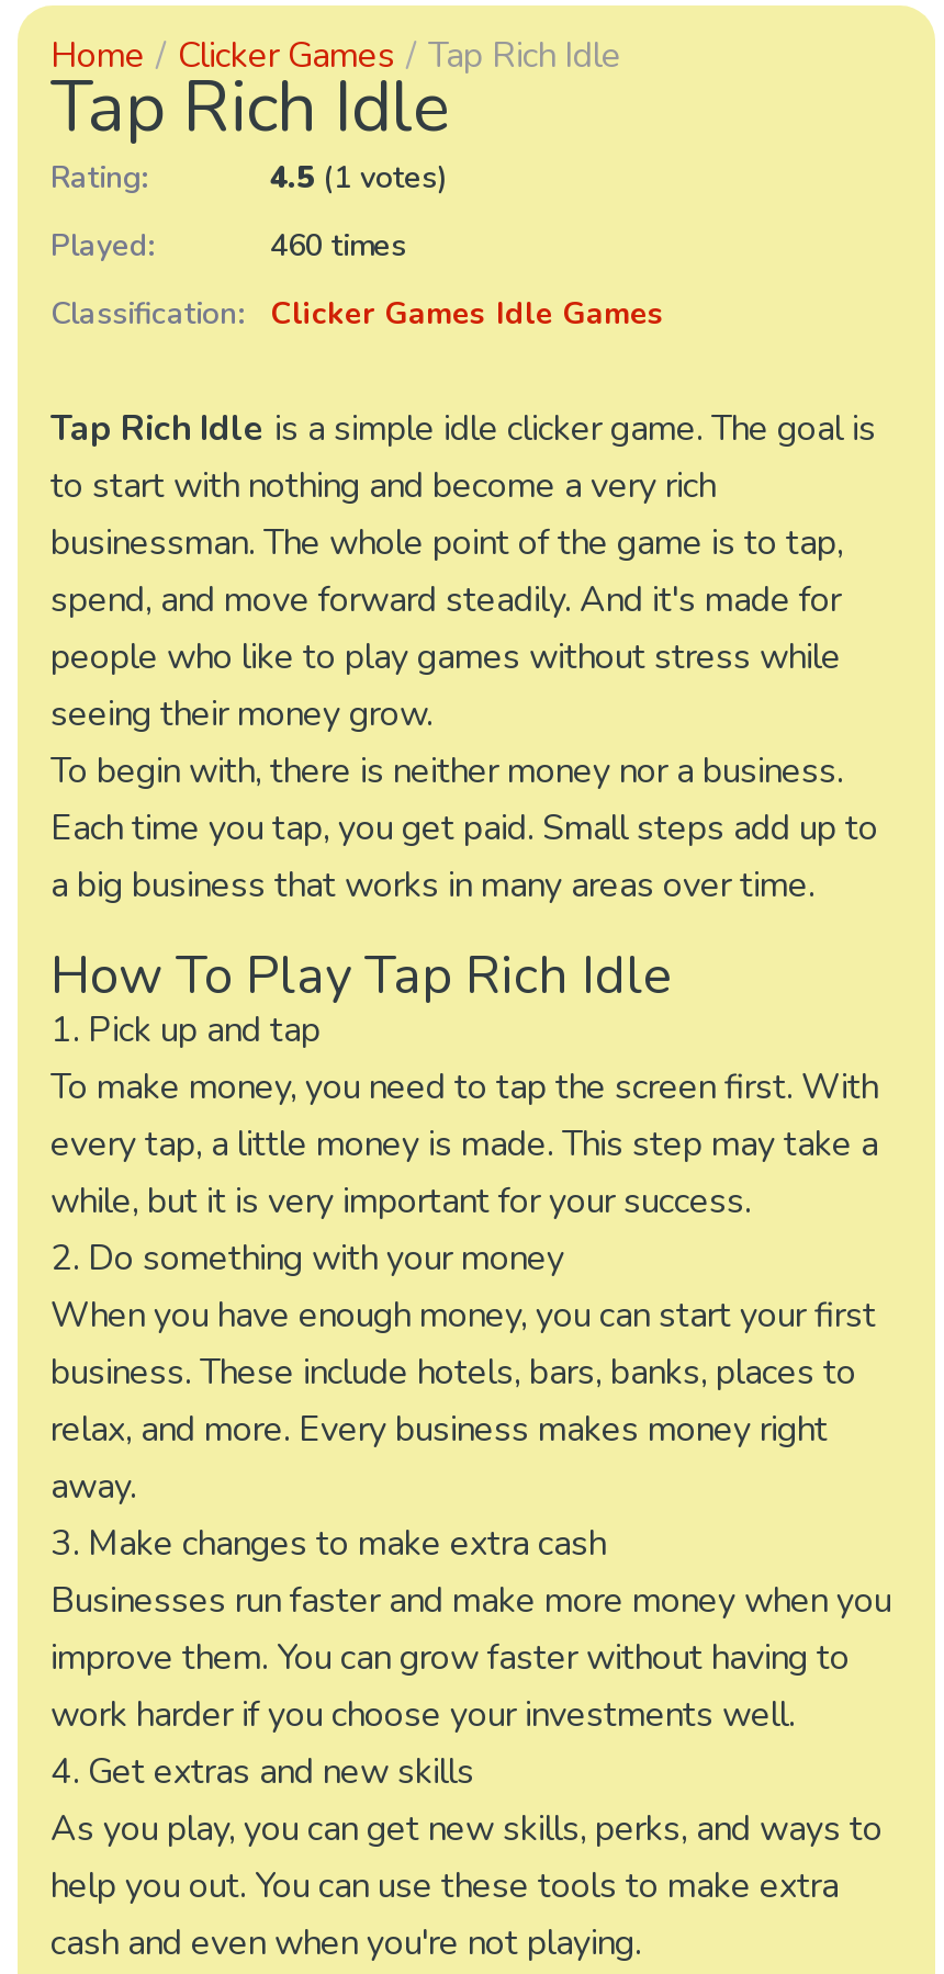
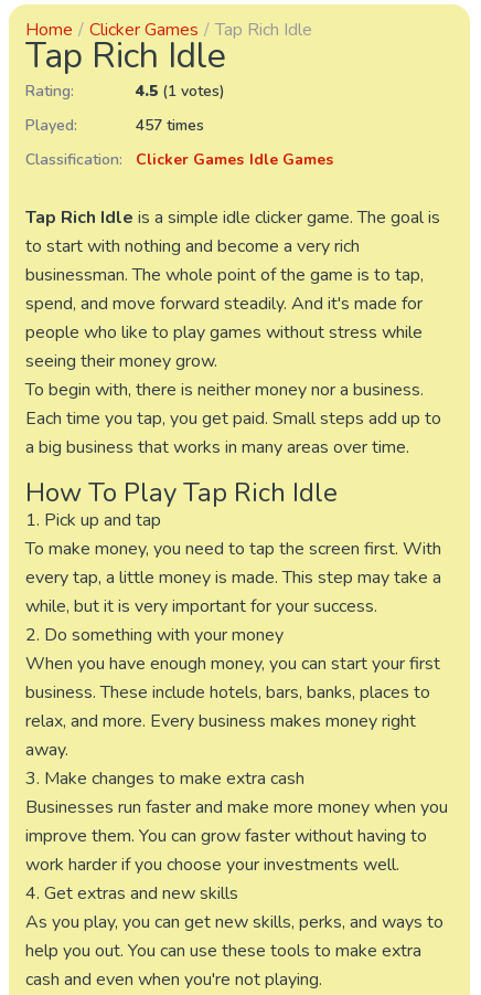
- 460 times
+ 457 times
